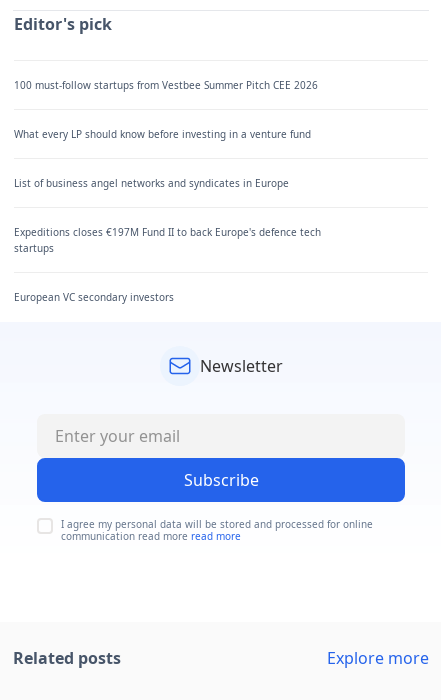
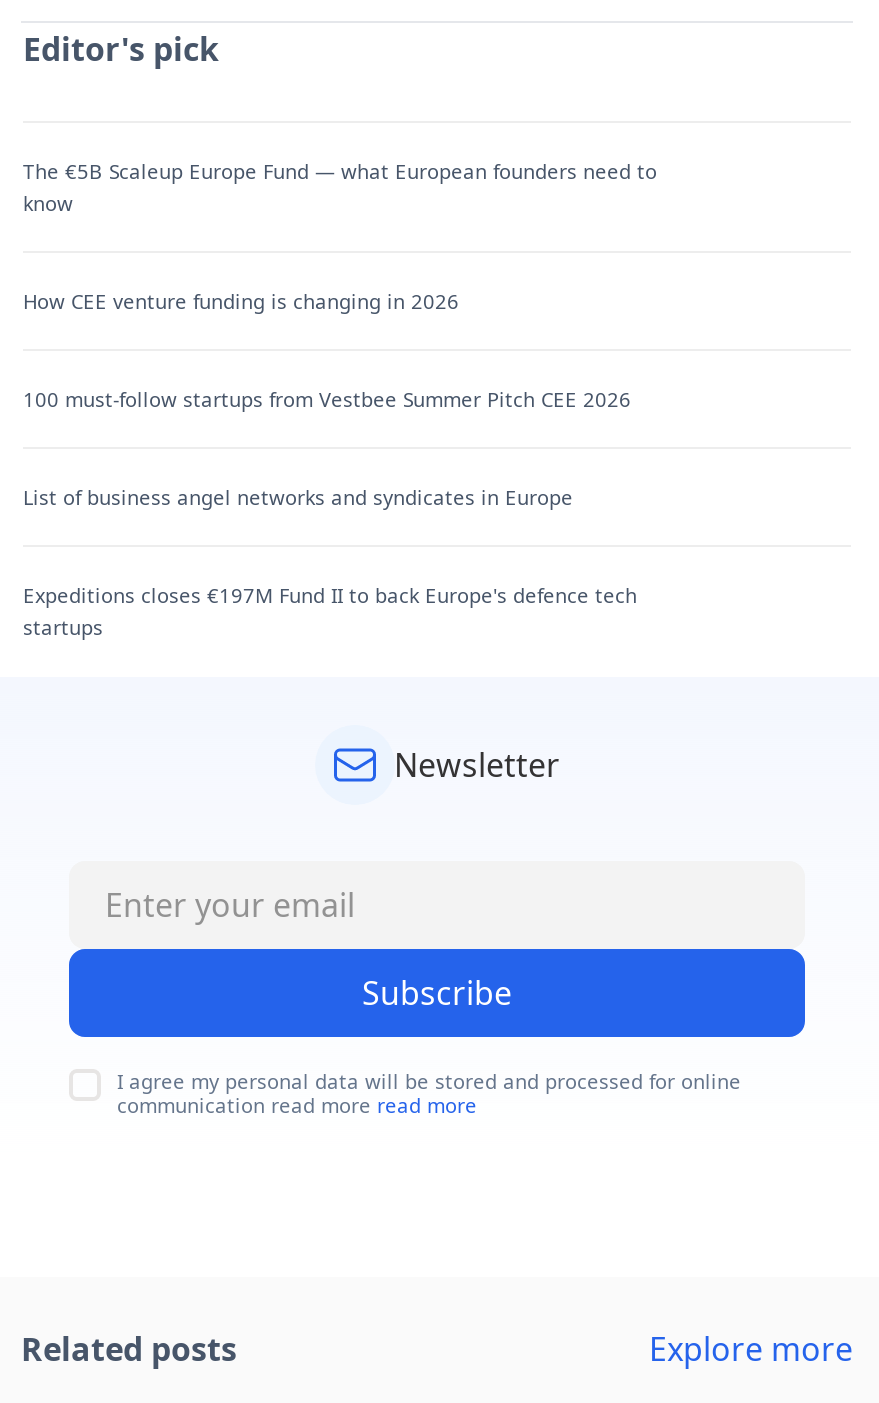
+ The €5B Scaleup Europe Fund — what European founders need to
+ know
+ How CEE venture funding is changing in 2026

moved down: 100 must-follow startups from Vestbee Summer Pitch CEE 2026

- What every LP should know before investing in a venture fund

moved down: List of business angel networks and syndicates in Europe | Expeditions closes €197M Fund II to back Europe's defence tech | startups

- European VC secondary investors
